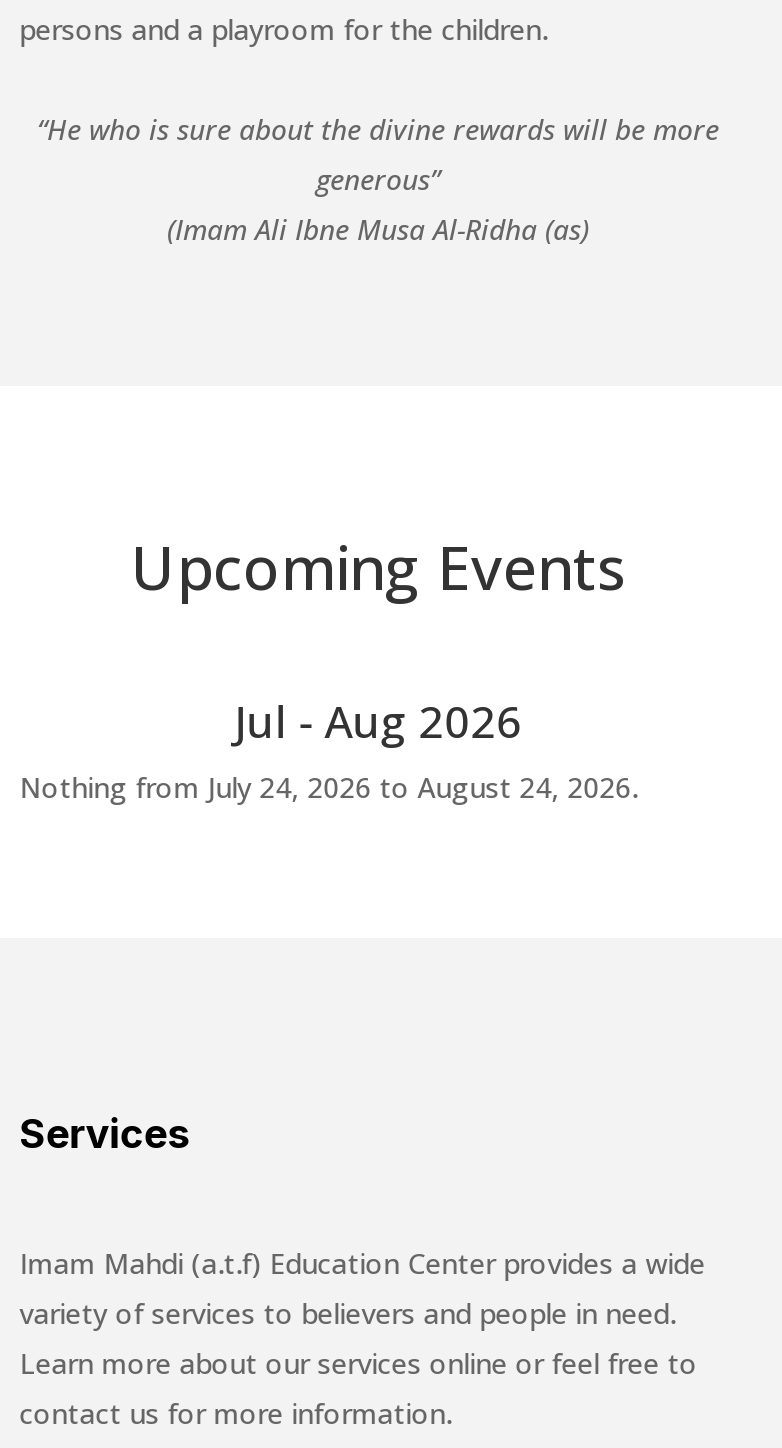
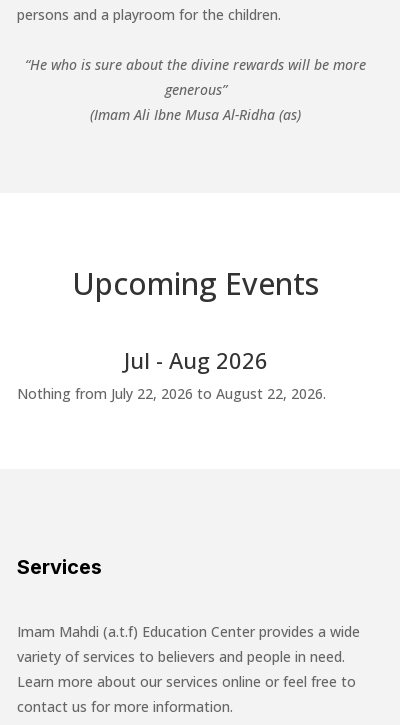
- Nothing from July 24, 2026 to August 24, 2026.
+ Nothing from July 22, 2026 to August 22, 2026.
